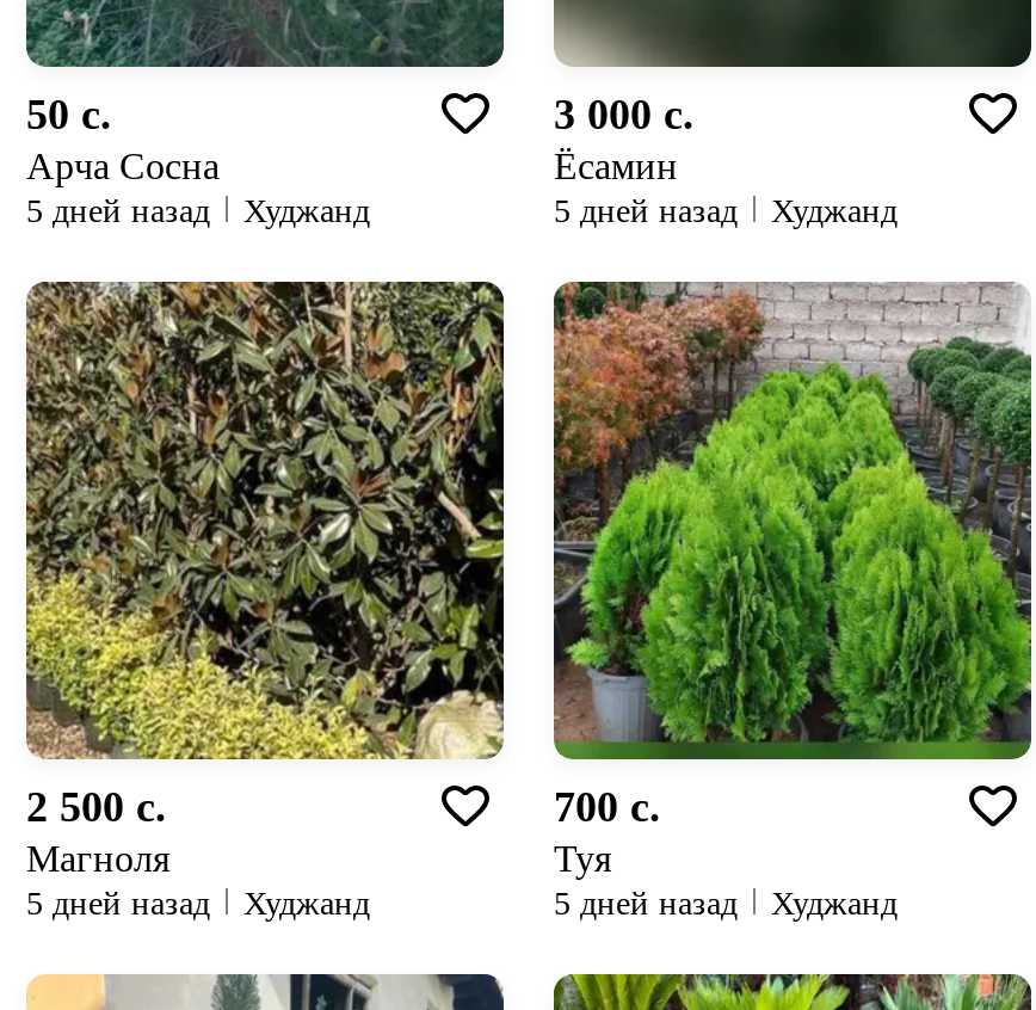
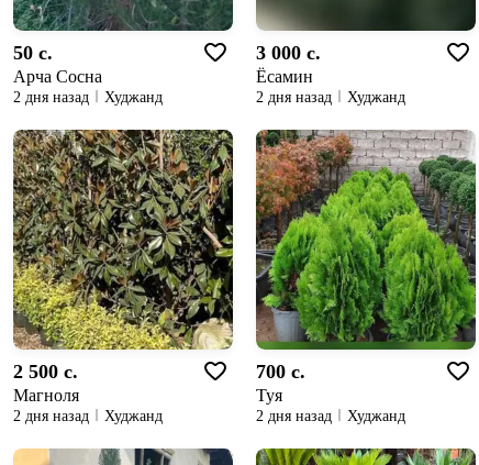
- 5 дней назад Худжанд
+ 2 дня назад Худжанд

- 5 дней назад Худжанд
+ 2 дня назад Худжанд

- 5 дней назад Худжанд
+ 2 дня назад Худжанд

- 5 дней назад Худжанд
+ 2 дня назад Худжанд
